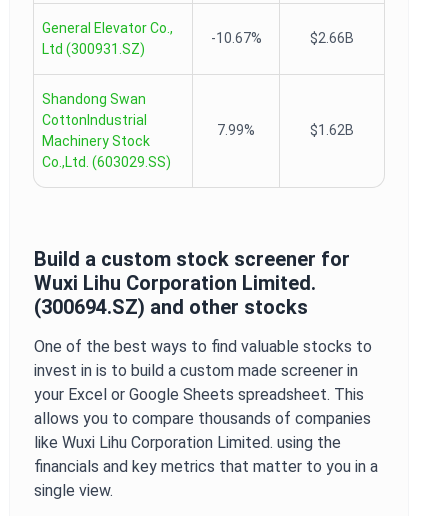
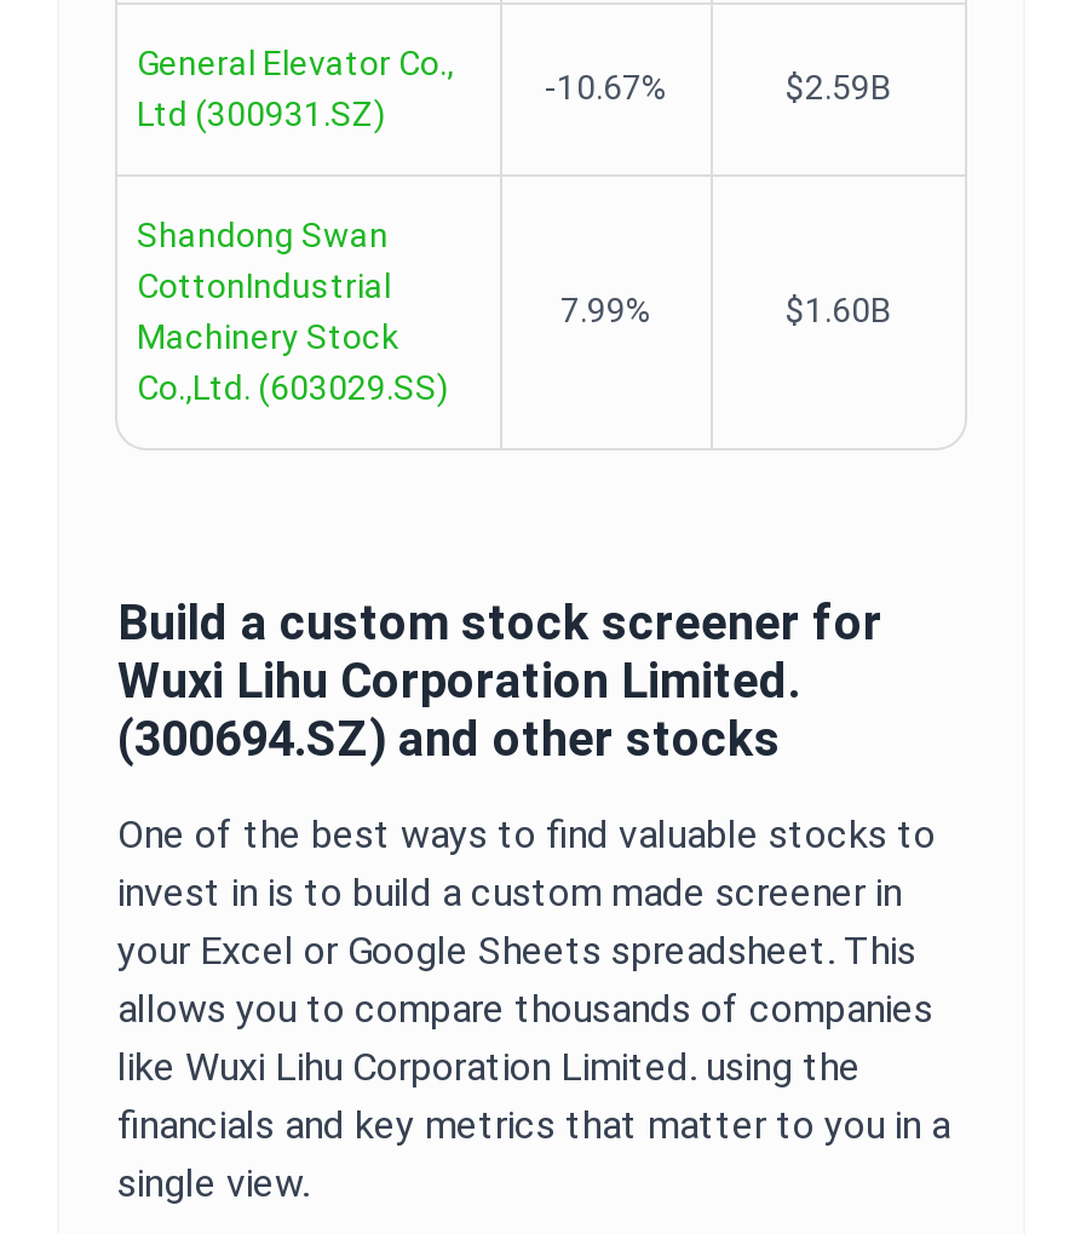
- $2.66B
+ $2.59B

- $1.62B
+ $1.60B
